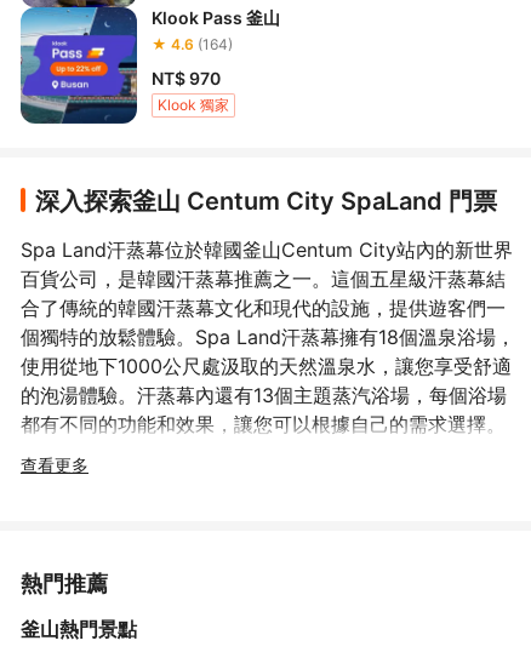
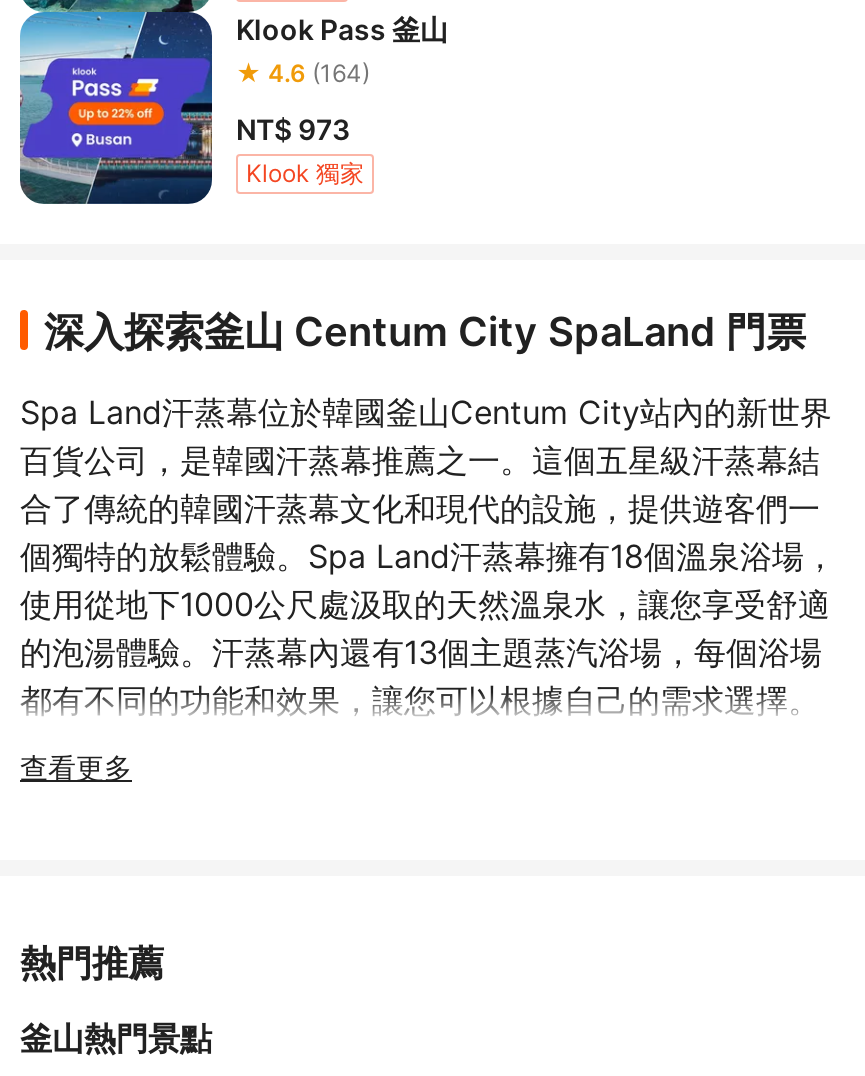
- NT$ 970
+ NT$ 973
